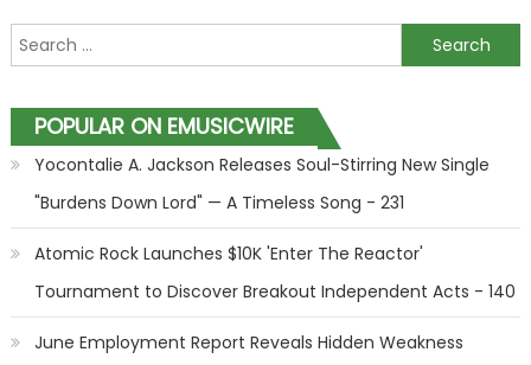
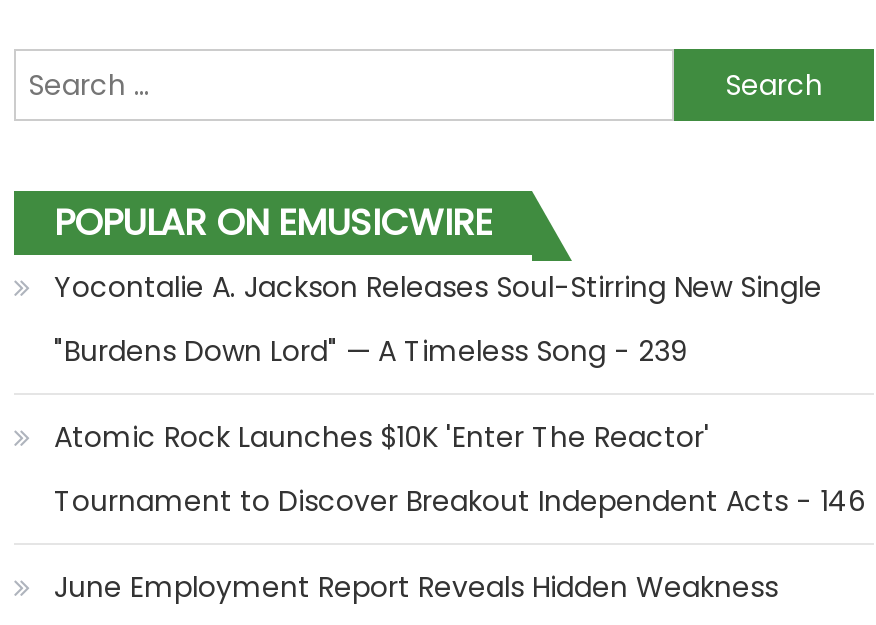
- "Burdens Down Lord" — A Timeless Song - 231
+ "Burdens Down Lord" — A Timeless Song - 239

- Tournament to Discover Breakout Independent Acts - 140
+ Tournament to Discover Breakout Independent Acts - 146
